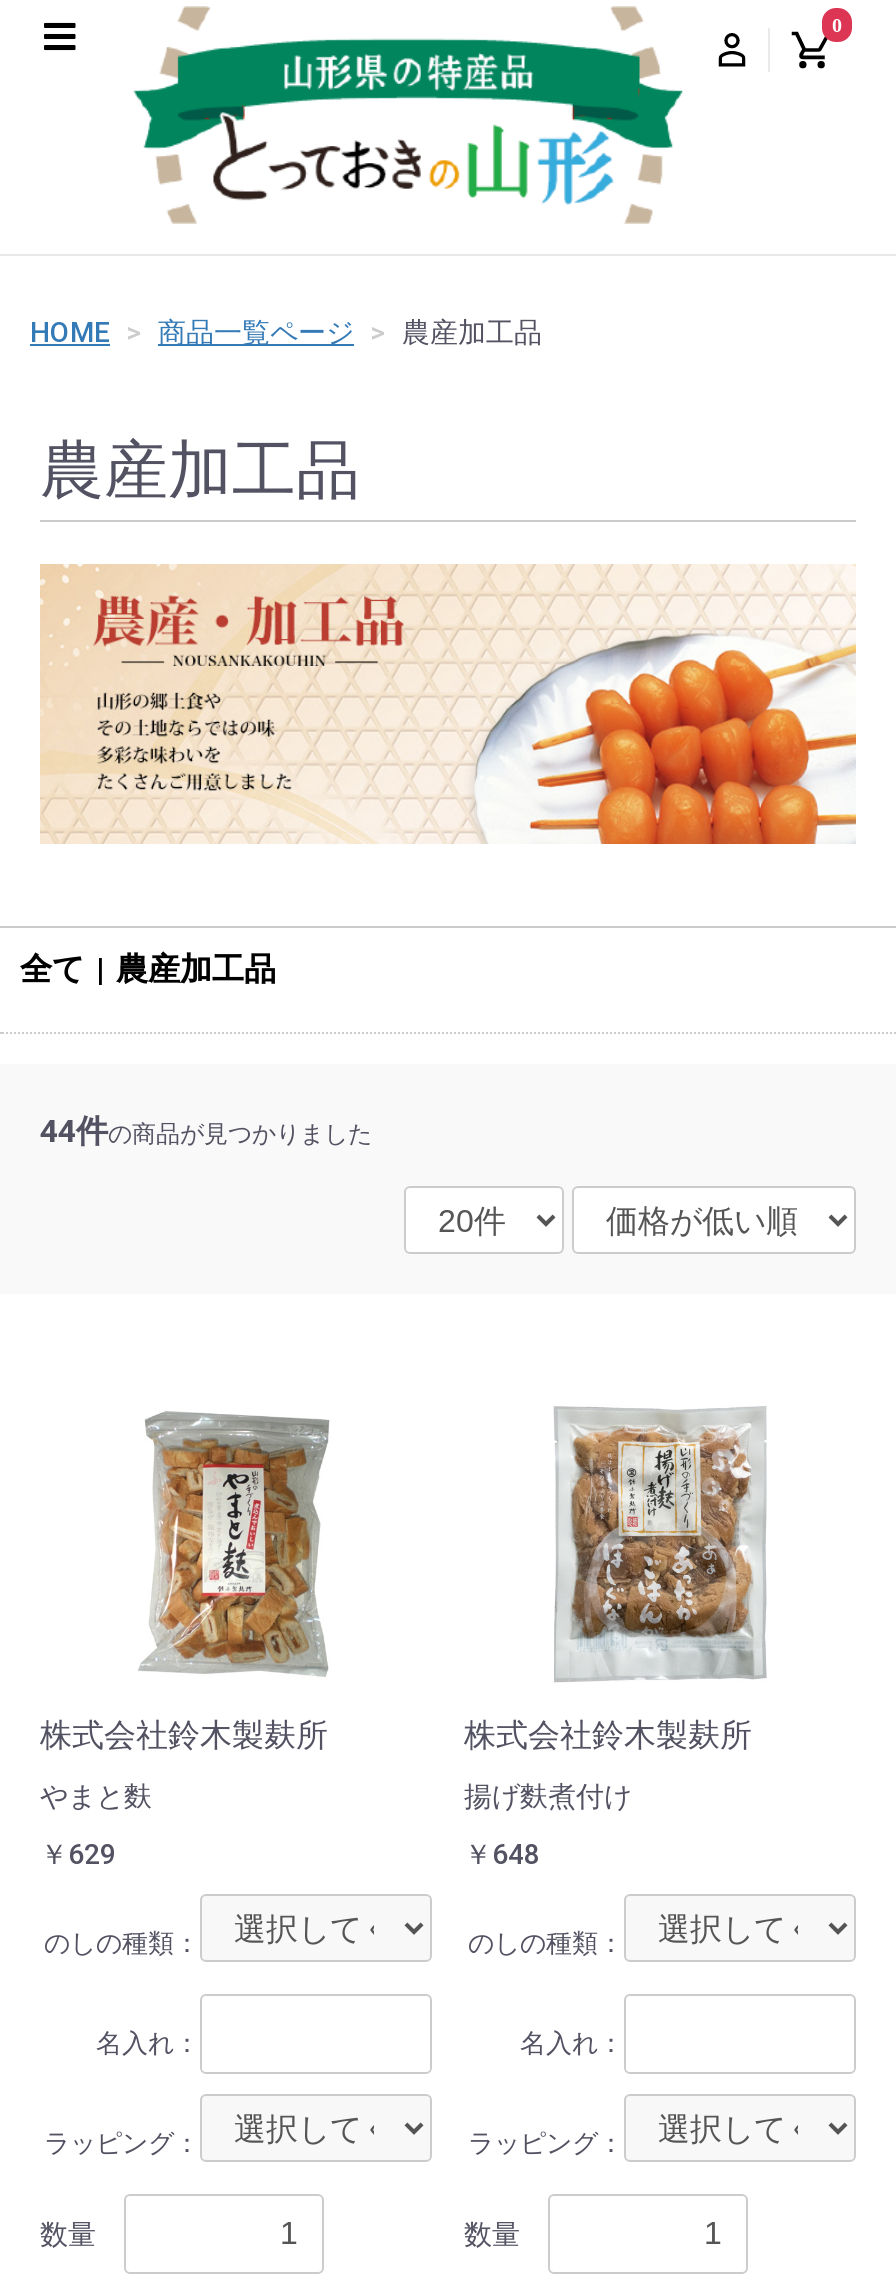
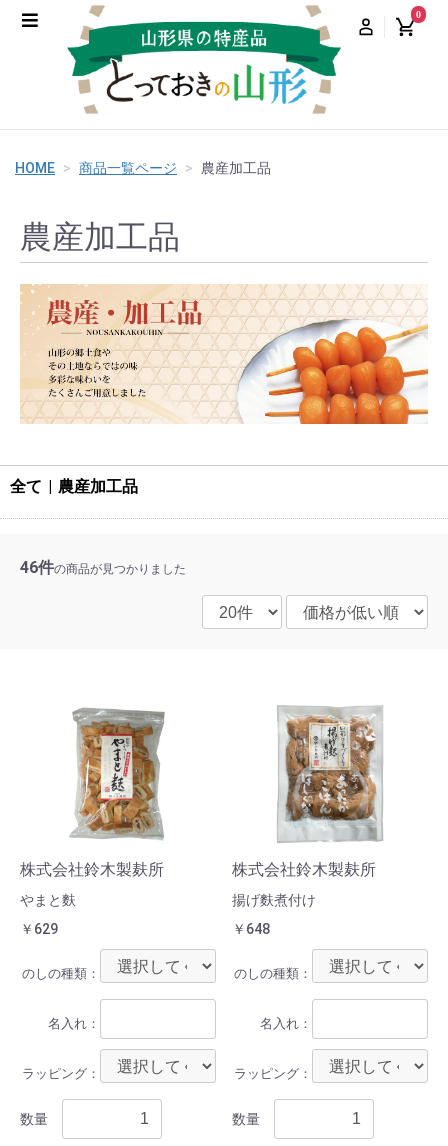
- 44件の商品が見つかりました
+ 46件の商品が見つかりました
